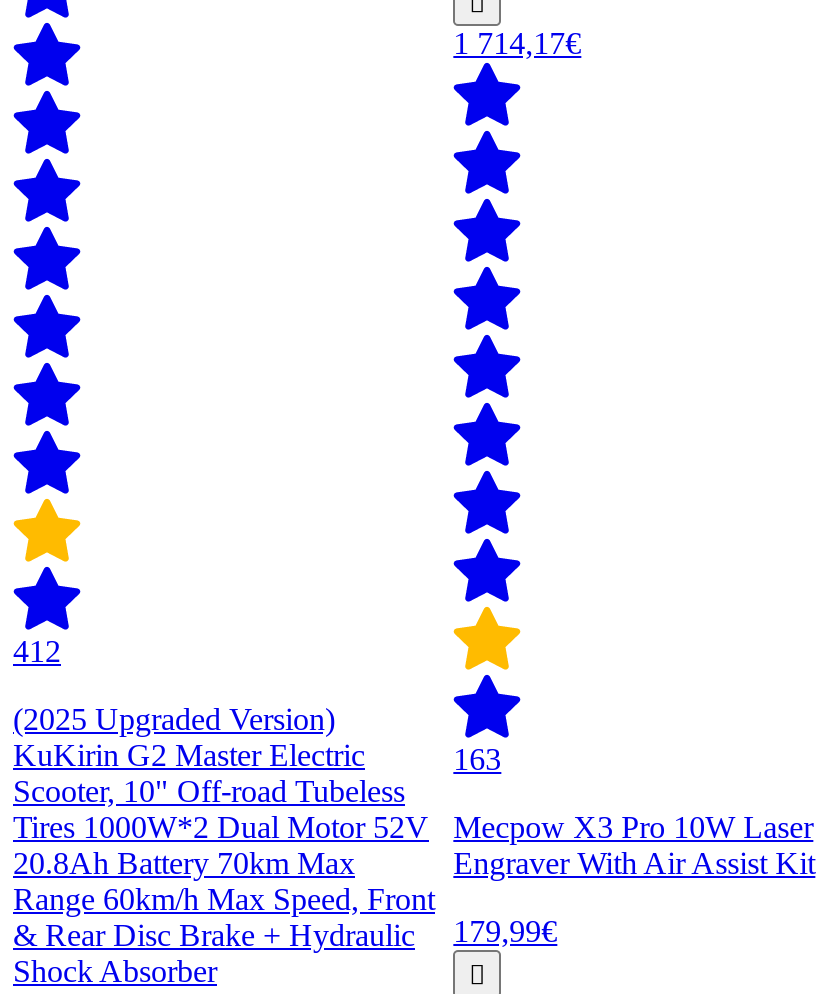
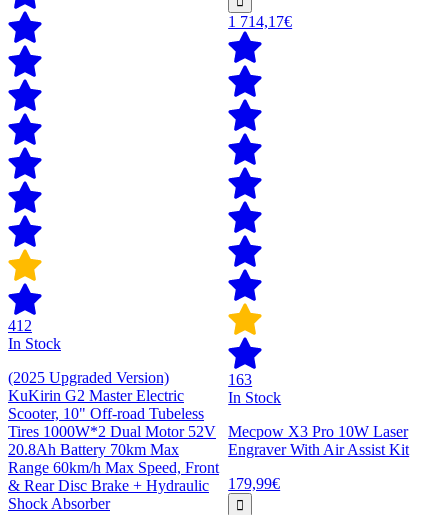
+ In Stock

+ In Stock
